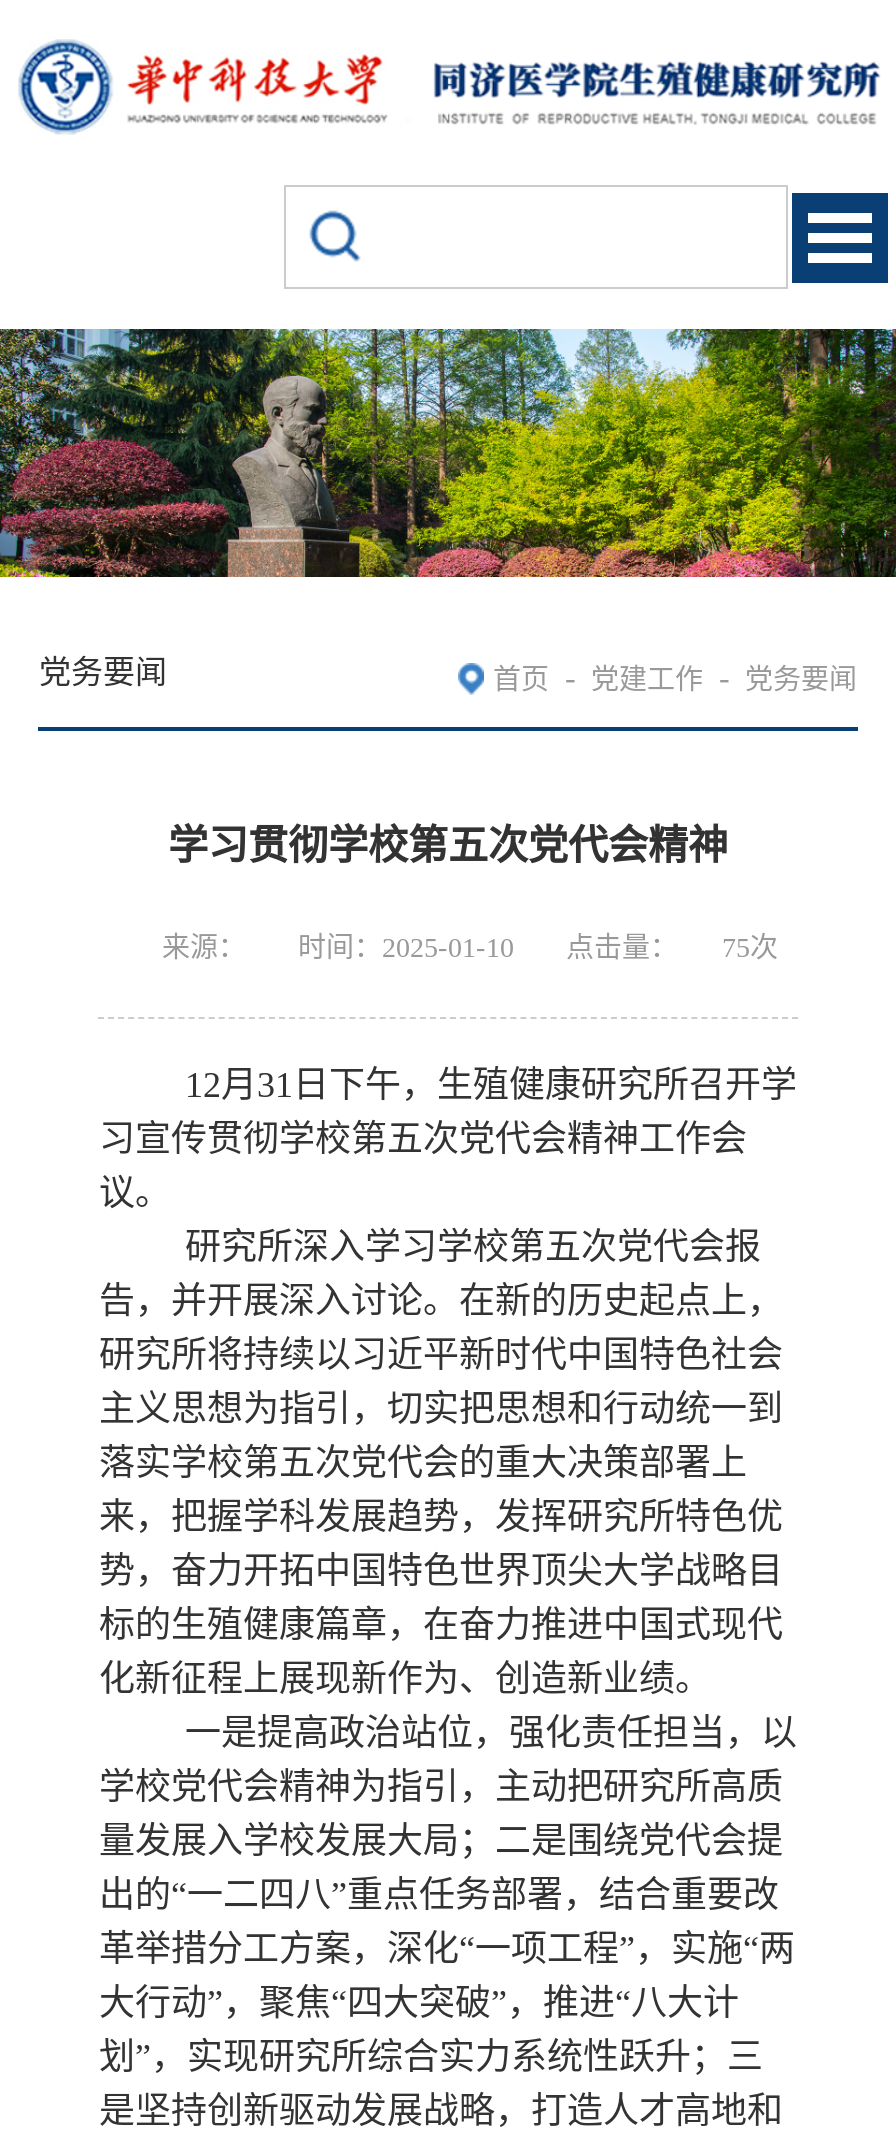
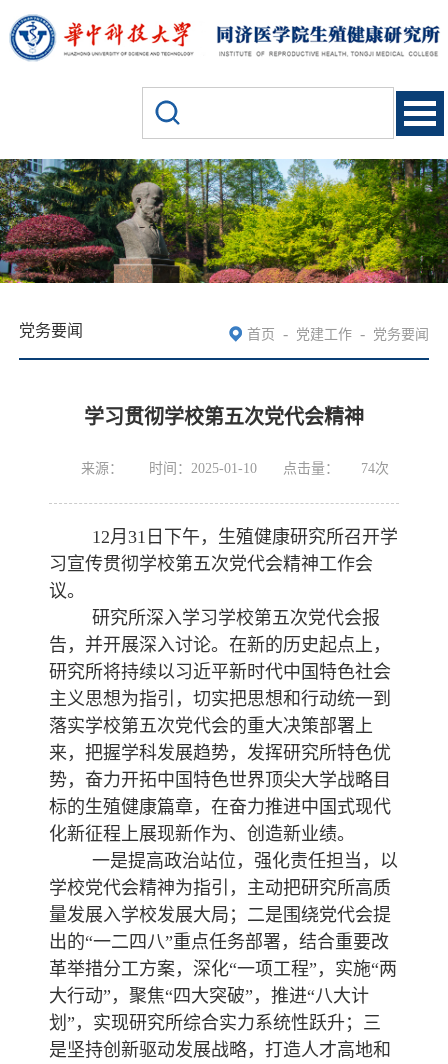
- 来源： 时间：2025-01-10 点击量： 75次
+ 来源： 时间：2025-01-10 点击量： 74次
